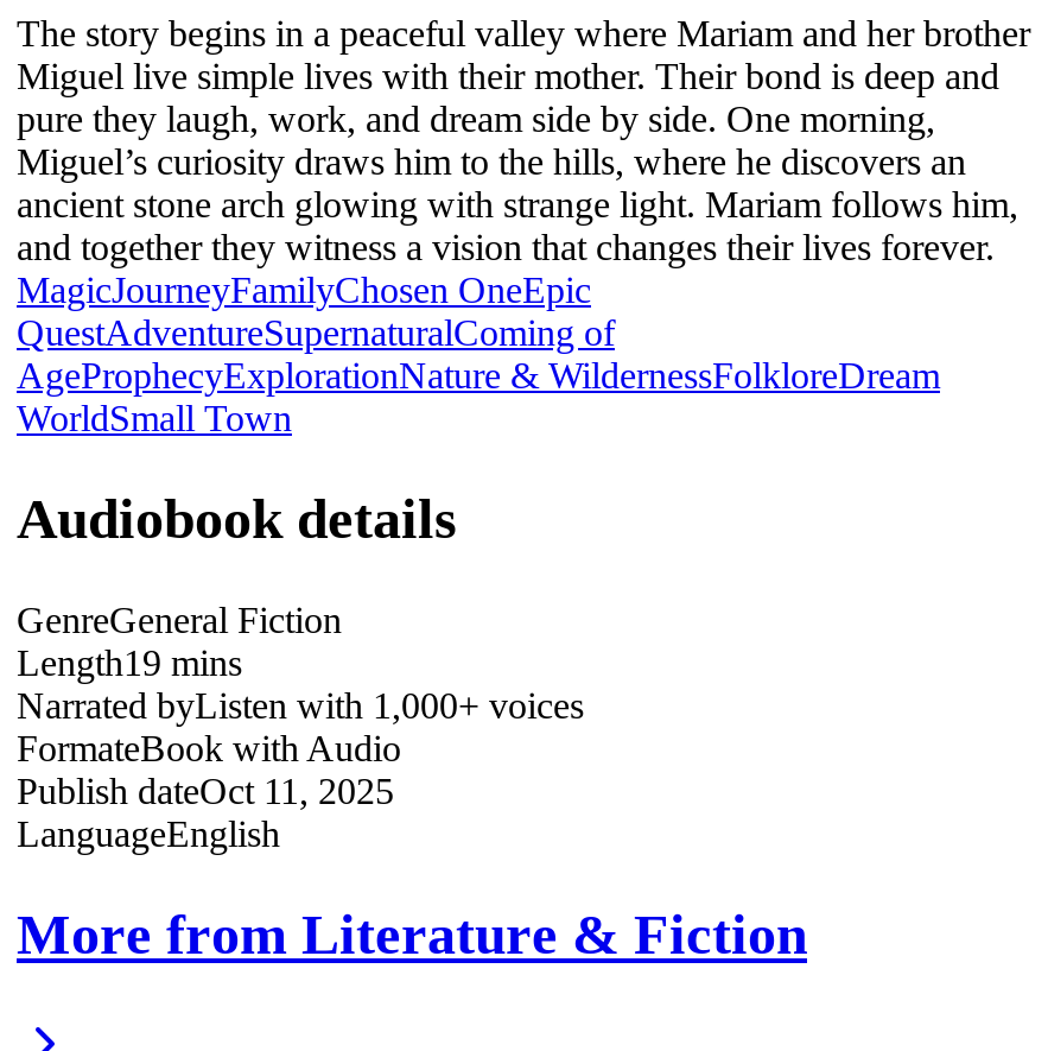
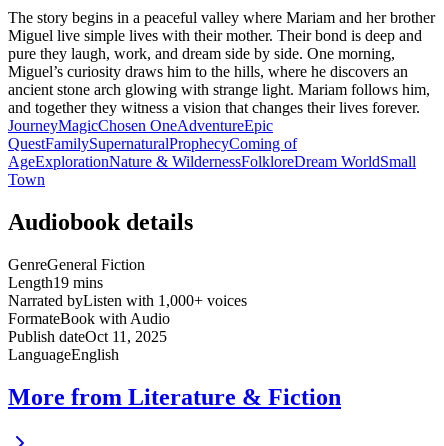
- MagicJourneyFamilyChosen OneEpic
- QuestAdventureSupernaturalComing of
- AgeProphecyExplorationNature & WildernessFolkloreDream
- WorldSmall Town
+ JourneyMagicChosen OneAdventureEpic
+ QuestFamilySupernaturalProphecyComing of
+ AgeExplorationNature & WildernessFolkloreDream WorldSmall
+ Town
